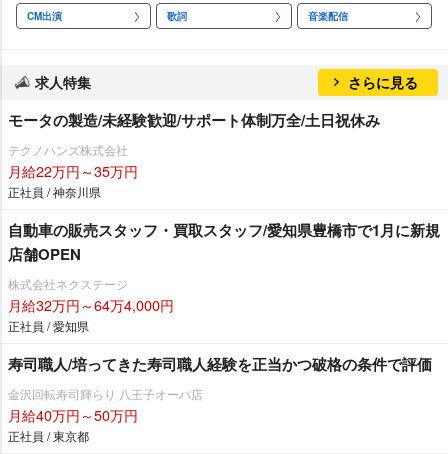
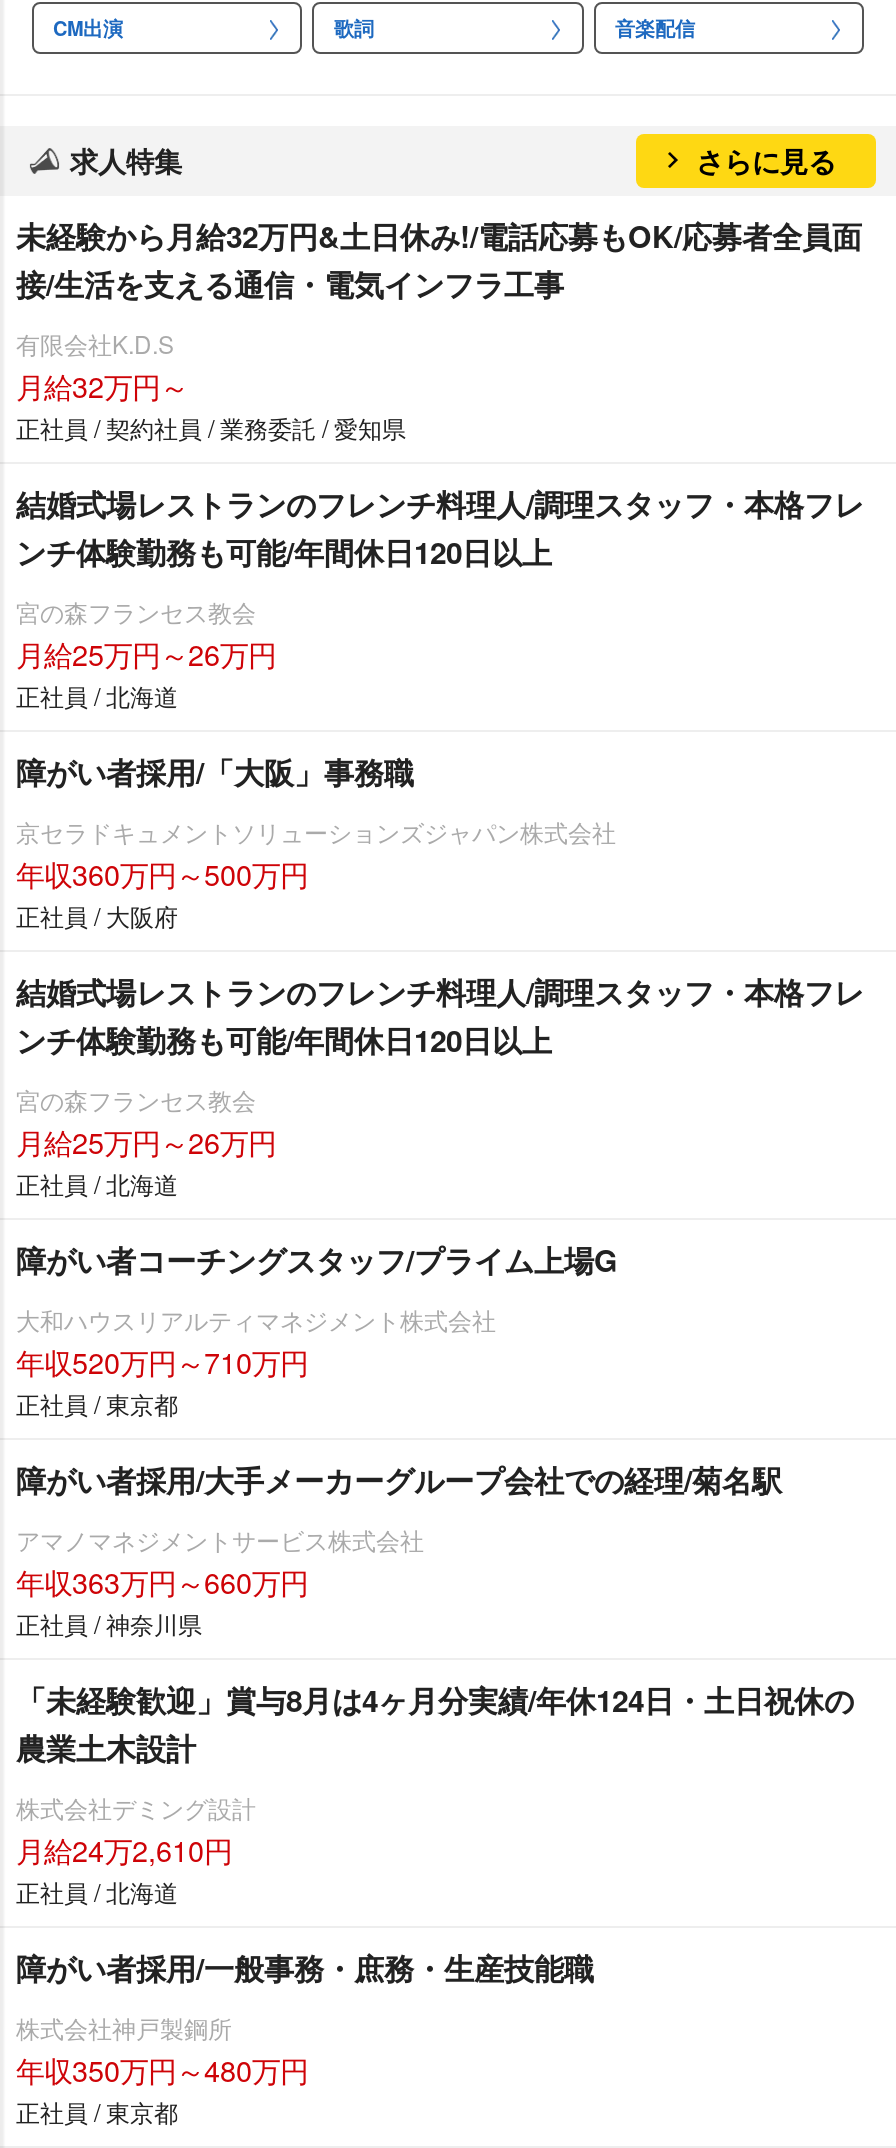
- モータの製造/未経験歓迎/サポート体制万全/土日祝休み
- テクノハンズ株式会社
- 月給22万円～35万円
+ 未経験から月給32万円&土日休み!/電話応募もOK/応募者全員面
+ 接/生活を支える通信・電気インフラ工事
+ 有限会社K.D.S
+ 月給32万円～
+ 正社員 / 契約社員 / 業務委託 / 愛知県
+ 結婚式場レストランのフレンチ料理人/調理スタッフ・本格フレ
+ ンチ体験勤務も可能/年間休日120日以上
+ 宮の森フランセス教会
+ 月給25万円～26万円
+ 正社員 / 北海道
+ 障がい者採用/「大阪」事務職
+ 京セラドキュメントソリューションズジャパン株式会社
+ 年収360万円～500万円
+ 正社員 / 大阪府
+ 結婚式場レストランのフレンチ料理人/調理スタッフ・本格フレ
+ ンチ体験勤務も可能/年間休日120日以上
+ 宮の森フランセス教会
+ 月給25万円～26万円
+ 正社員 / 北海道
+ 障がい者コーチングスタッフ/プライム上場G
+ 大和ハウスリアルティマネジメント株式会社
+ 年収520万円～710万円
+ 正社員 / 東京都
+ 障がい者採用/大手メーカーグループ会社での経理/菊名駅
+ アマノマネジメントサービス株式会社
+ 年収363万円～660万円

- 自動車の販売スタッフ・買取スタッフ/愛知県豊橋市で1月に新規
- 店舗OPEN
+ 「未経験歓迎」賞与8月は4ヶ月分実績/年休124日・土日祝休の
+ 農業土木設計

- 株式会社ネクステージ
- 月給32万円～64万4,000円
- 正社員 / 愛知県
+ 株式会社デミング設計
+ 月給24万2,610円
+ 正社員 / 北海道

- 寿司職人/培ってきた寿司職人経験を正当かつ破格の条件で評価
+ 障がい者採用/一般事務・庶務・生産技能職

- 金沢回転寿司輝らり 八王子オーパ店
- 月給40万円～50万円
+ 株式会社神戸製鋼所
+ 年収350万円～480万円
